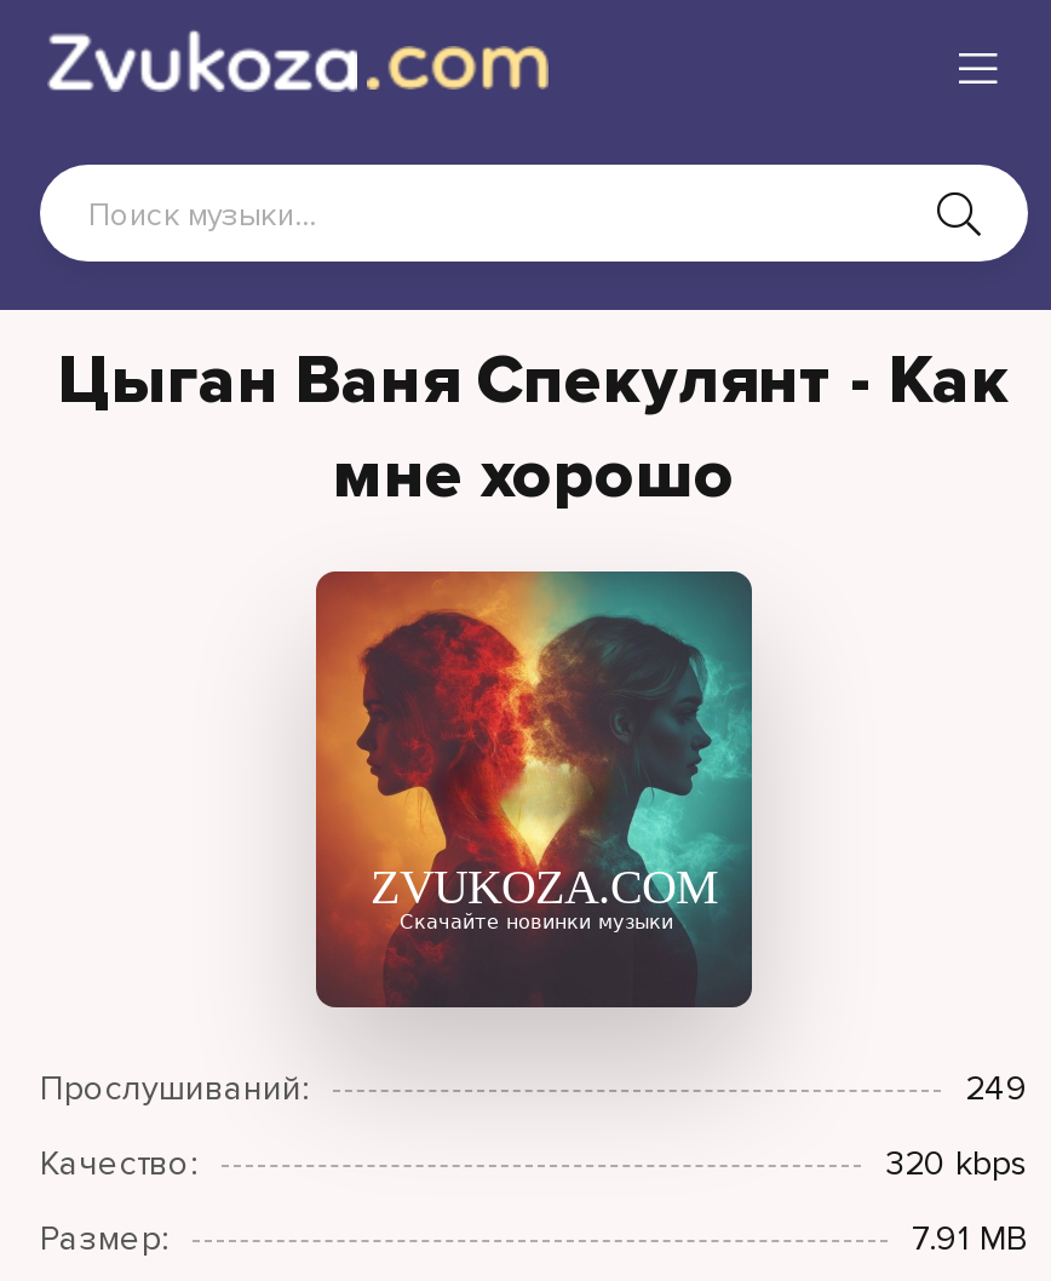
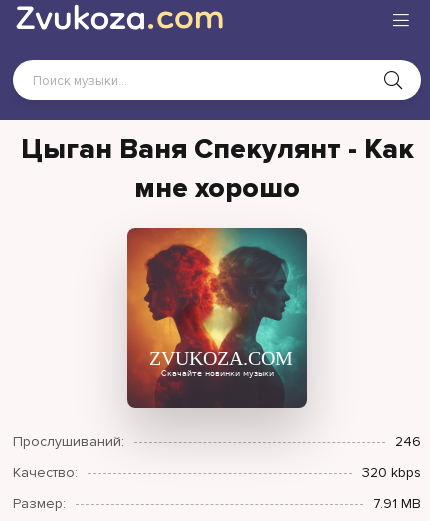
- 249
+ 246
